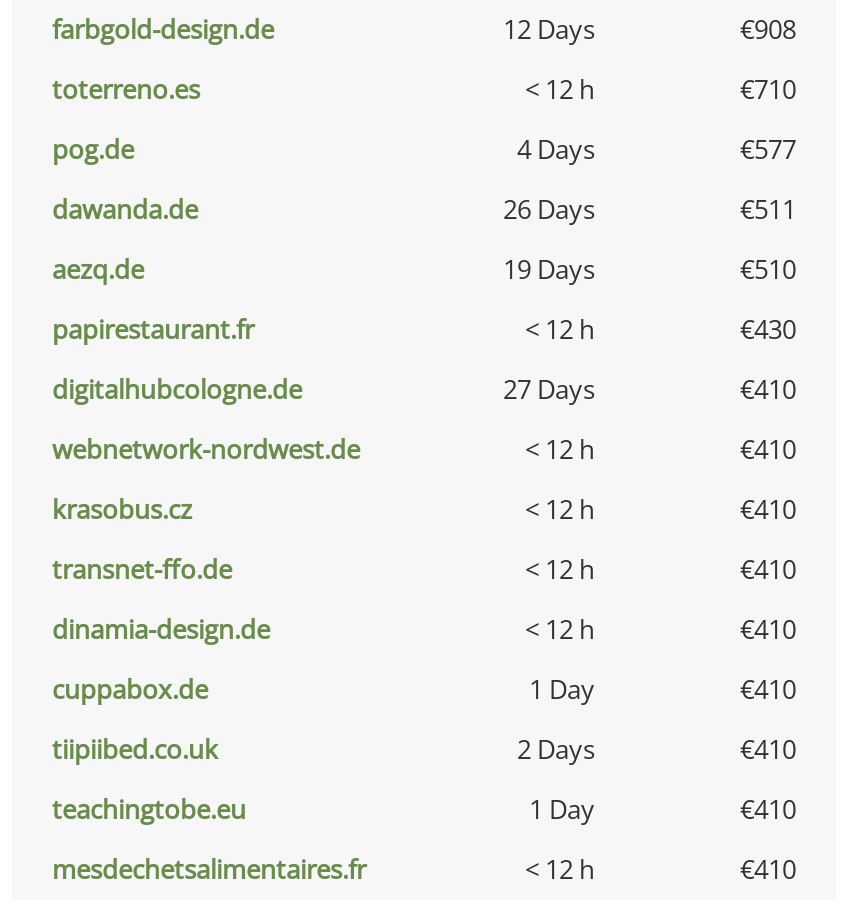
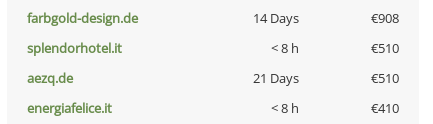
- 12 Days
+ 14 Days

- toterreno.es
- < 12 h
- €710
- pog.de
- 4 Days
- €577
- dawanda.de
- 26 Days
- €511
- aezq.de
- 19 Days
+ splendorhotel.it
+ < 8 h

- papirestaurant.fr
- < 12 h
- €430
- digitalhubcologne.de
- 27 Days
- €410
- webnetwork-nordwest.de
- < 12 h
- €410
- krasobus.cz
- < 12 h
- €410
- transnet-ffo.de
- < 12 h
- €410
- dinamia-design.de
- < 12 h
- €410
- cuppabox.de
- 1 Day
- €410
- tiipiibed.co.uk
- 2 Days
- €410
- teachingtobe.eu
- 1 Day
- €410
- mesdechetsalimentaires.fr
- < 12 h
+ aezq.de
+ 21 Days
+ €510
+ energiafelice.it
+ < 8 h
